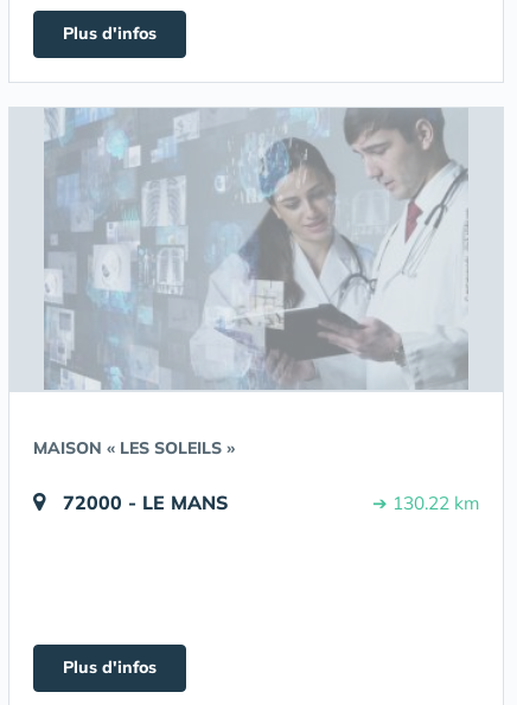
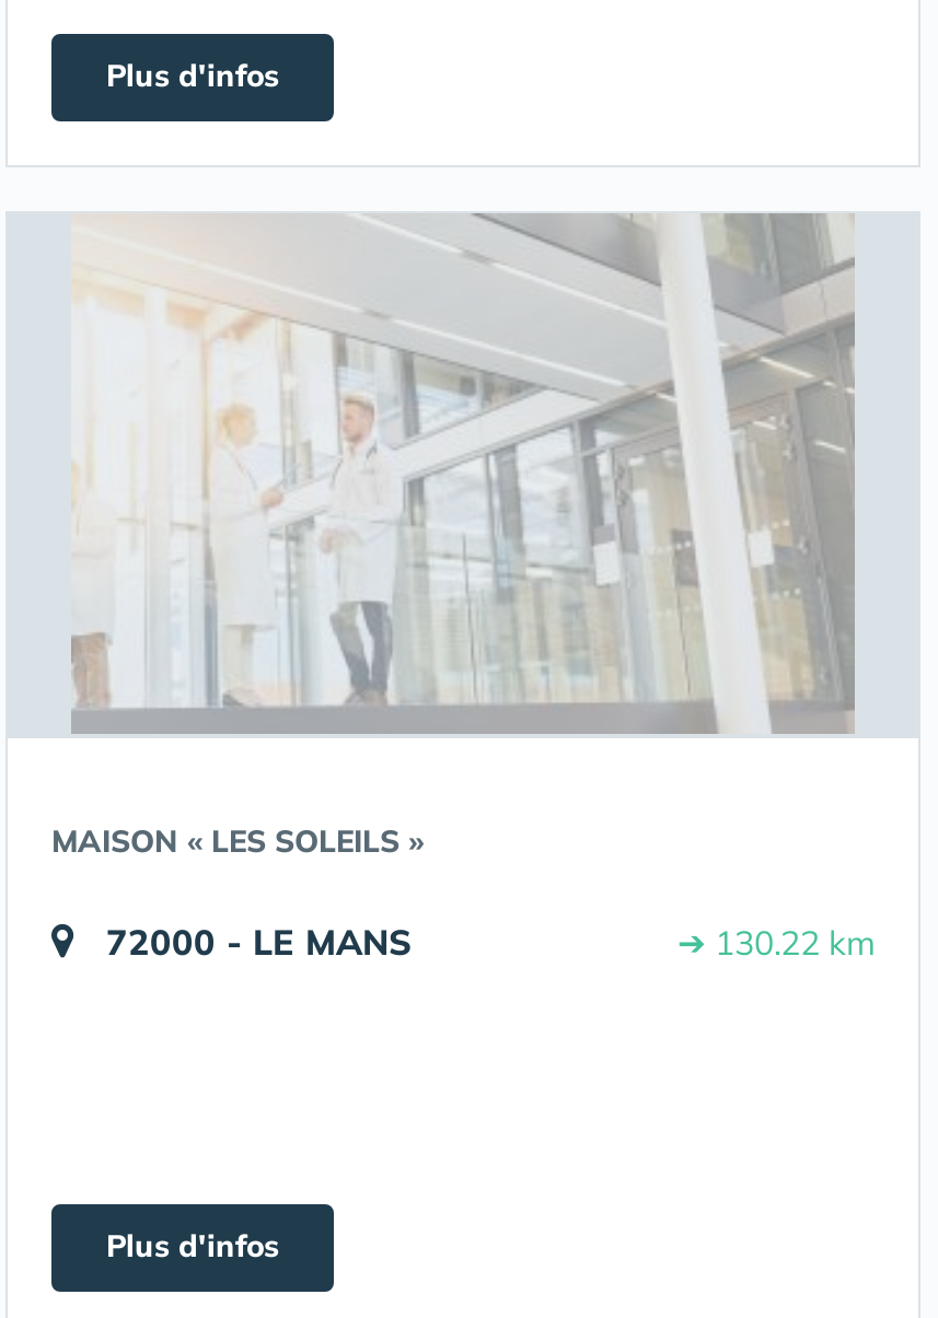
- [image]
+ [image]
